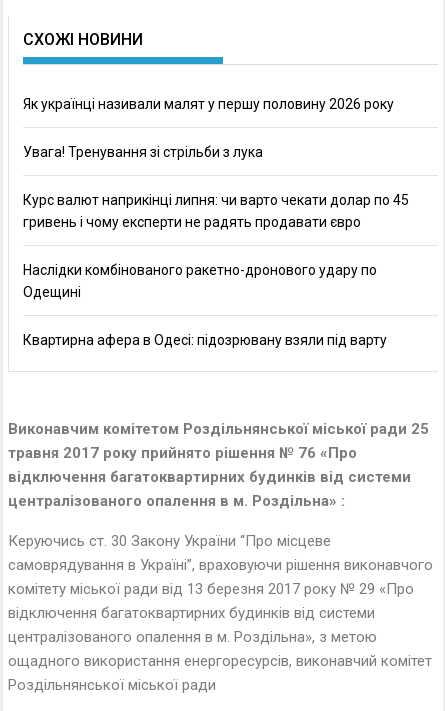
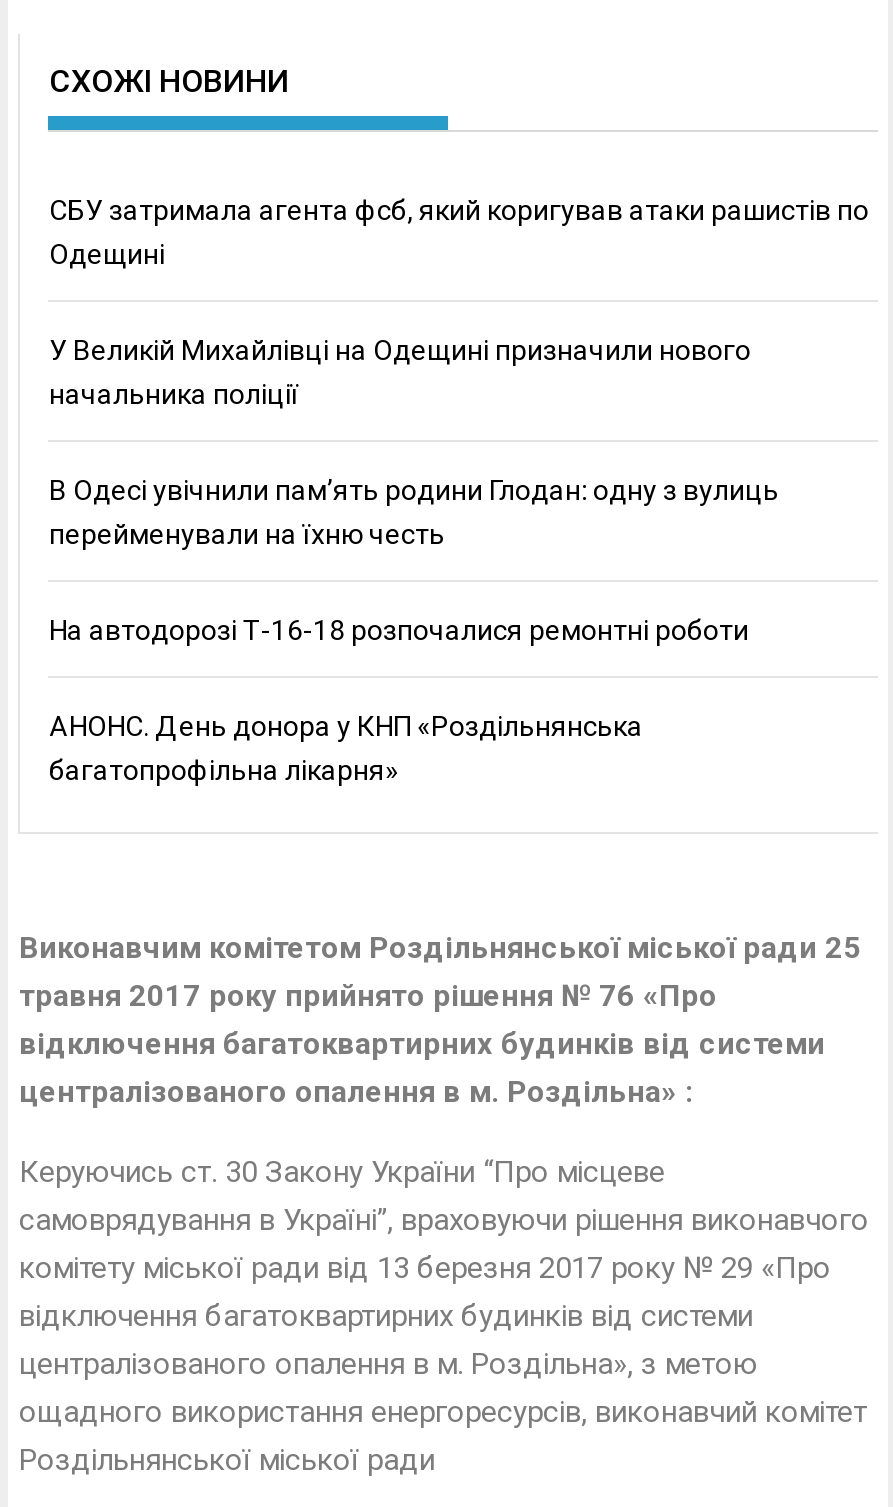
- Як українці називали малят у першу половину 2026 року
- Увага! Тренування зі стрільби з лука
- Курс валют наприкінці липня: чи варто чекати долар по 45
- гривень і чому експерти не радять продавати євро
- Наслідки комбінованого ракетно-дронового удару по
+ СБУ затримала агента фсб, який коригував атаки рашистів по

moved up: Одещині

- Квартирна афера в Одесі: підозрювану взяли під варту
+ У Великій Михайлівці на Одещині призначили нового
+ начальника поліції
+ В Одесі увічнили пам’ять родини Глодан: одну з вулиць
+ перейменували на їхню честь
+ На автодорозі Т-16-18 розпочалися ремонтні роботи
+ АНОНС. День донора у КНП «Роздільнянська
+ багатопрофільна лікарня»
